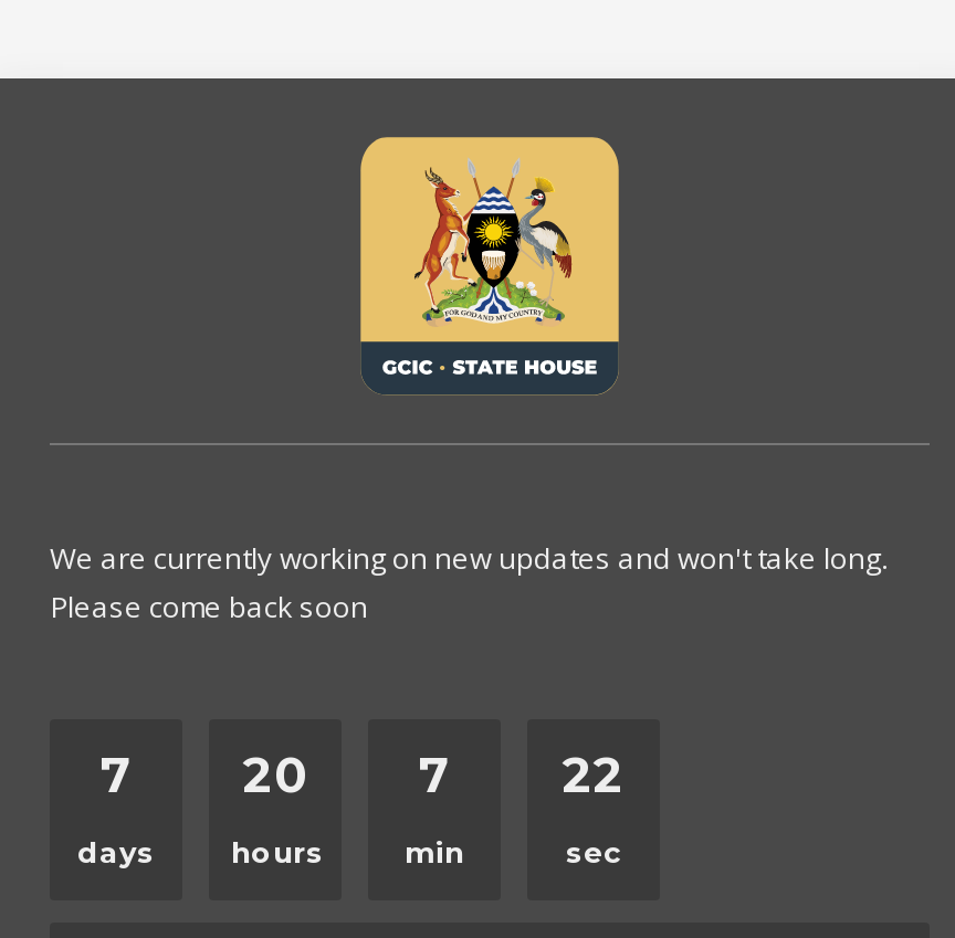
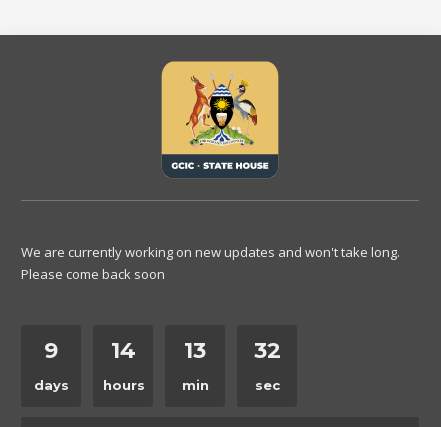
- 7
+ 9

- 20
+ 14

- 7
+ 13

- 22
+ 32
